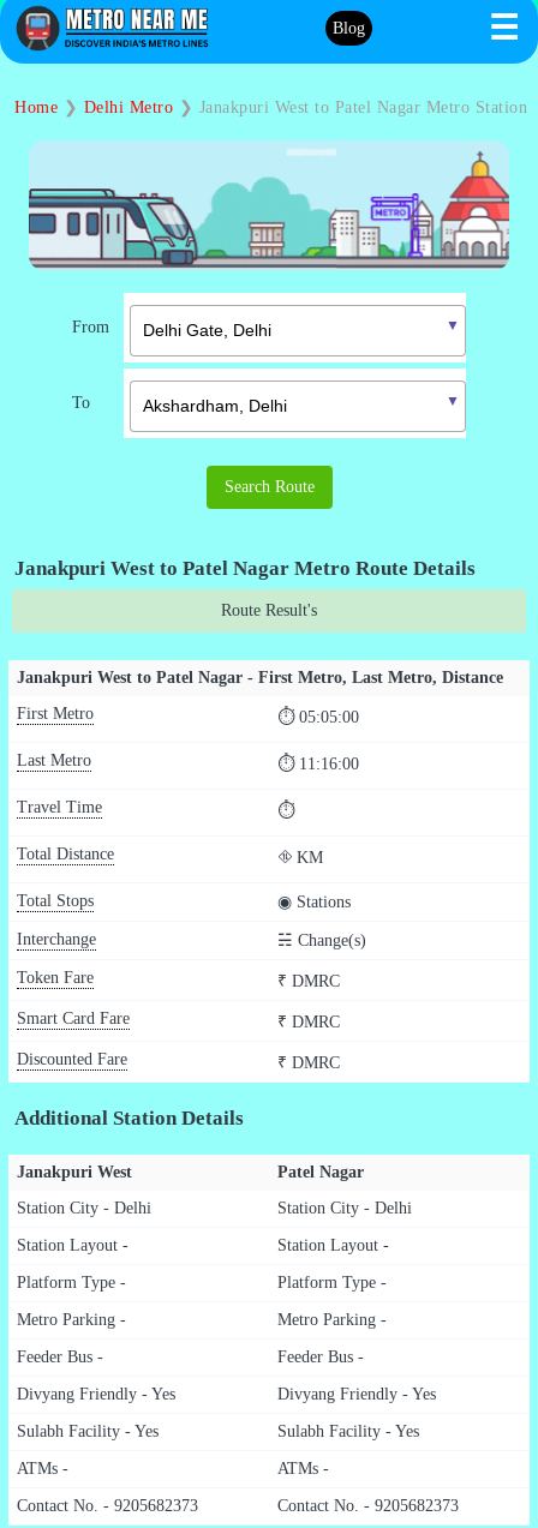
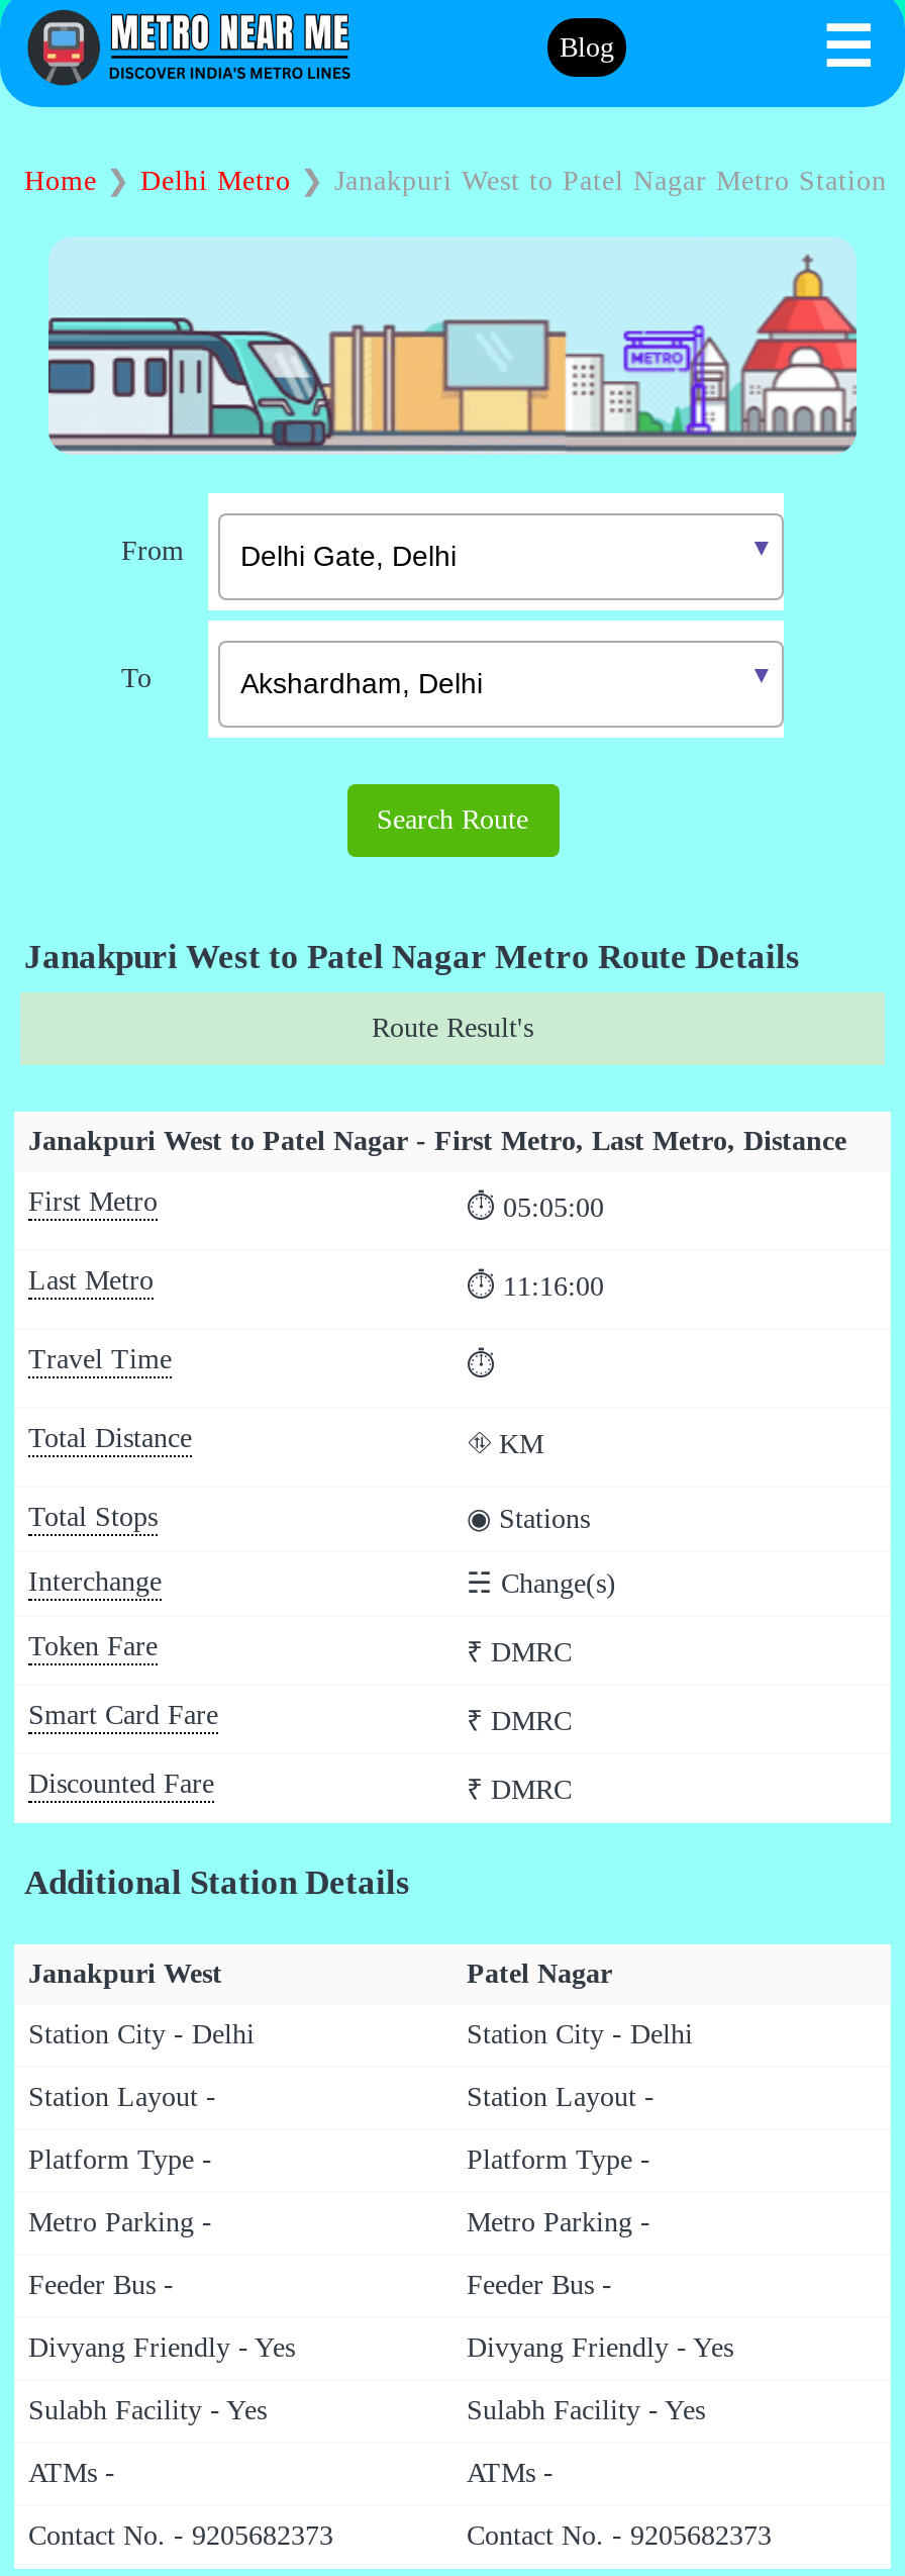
- [image]
+ [image]
